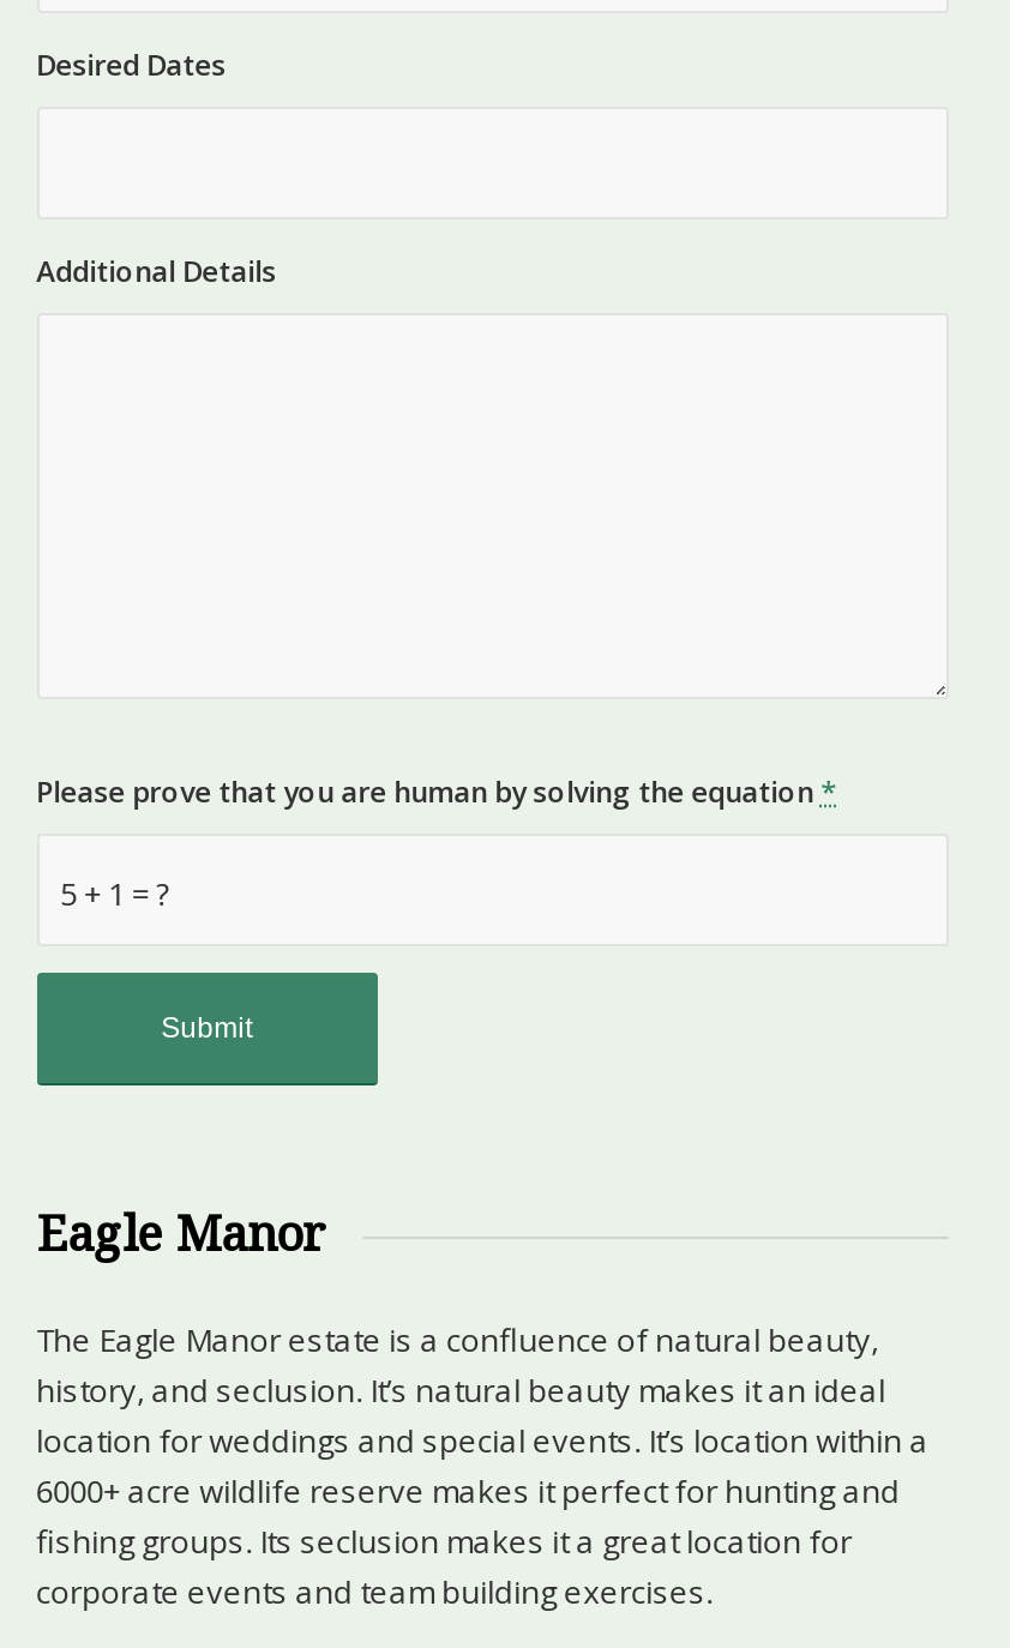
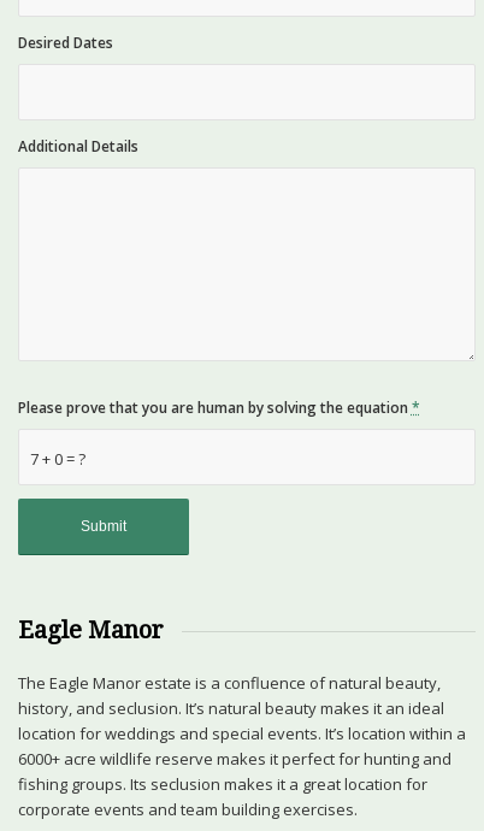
- 5 + 1 = ?
+ 7 + 0 = ?
